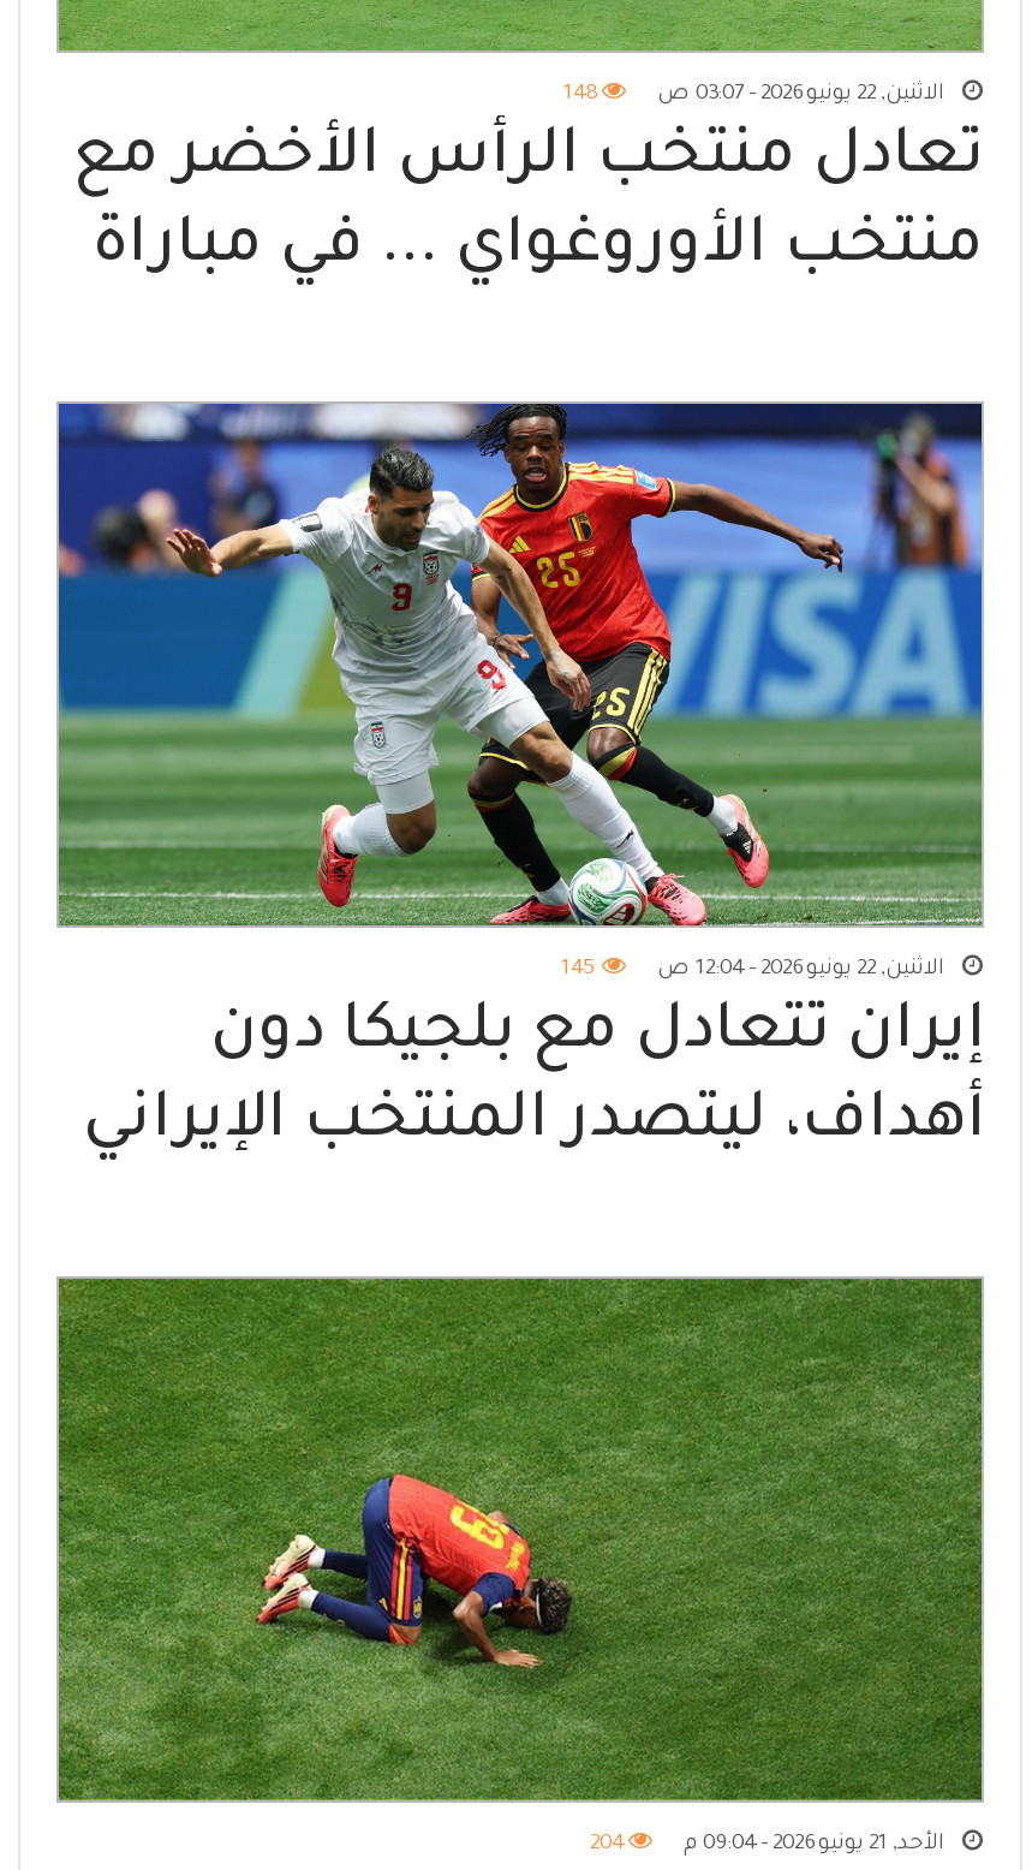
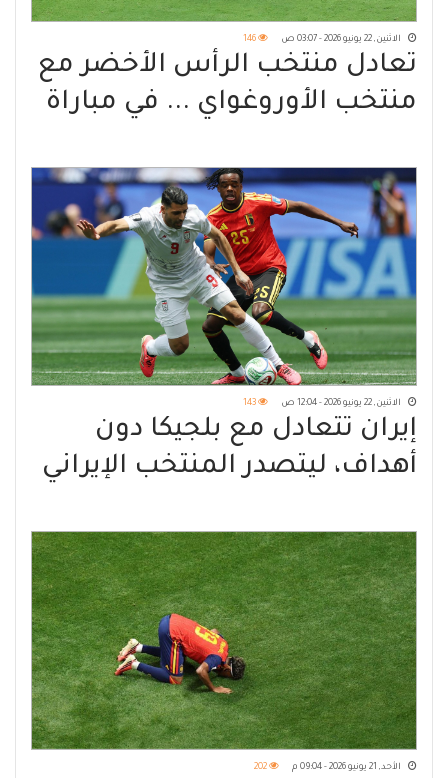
- 148
+ 146

- 145
+ 143

- 204
+ 202
